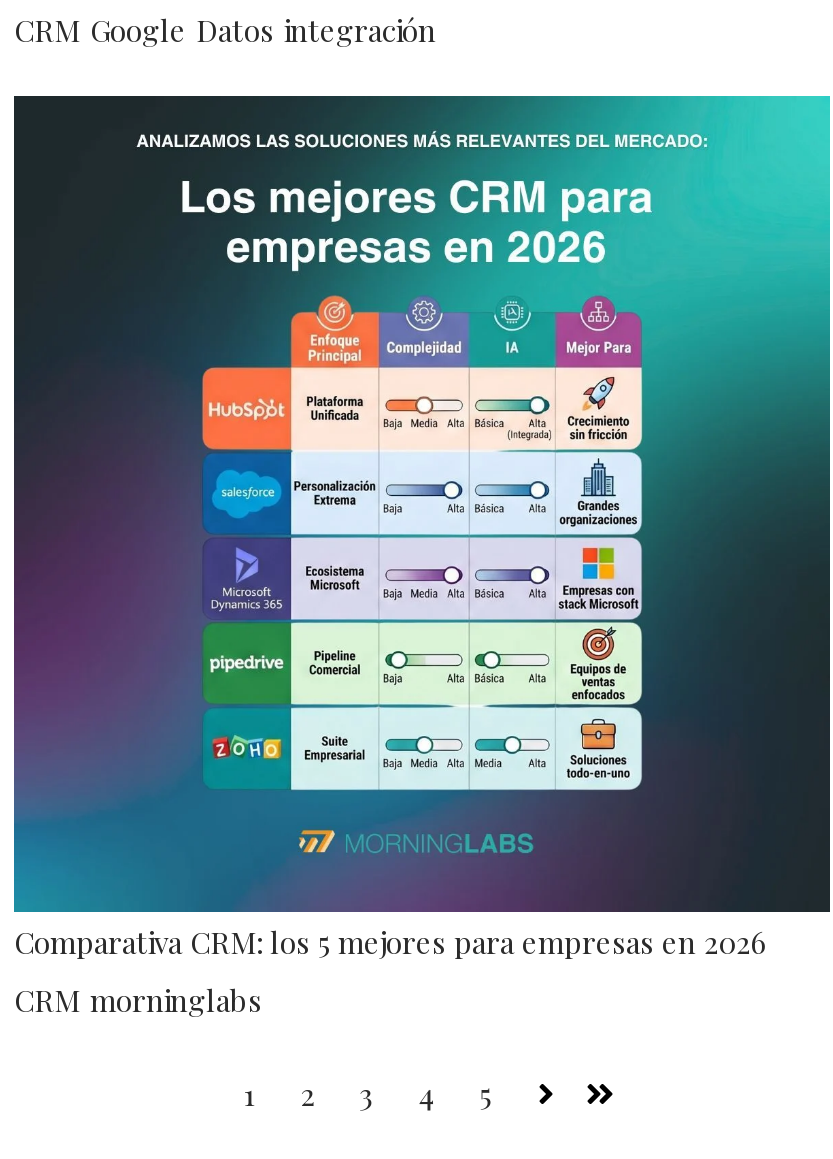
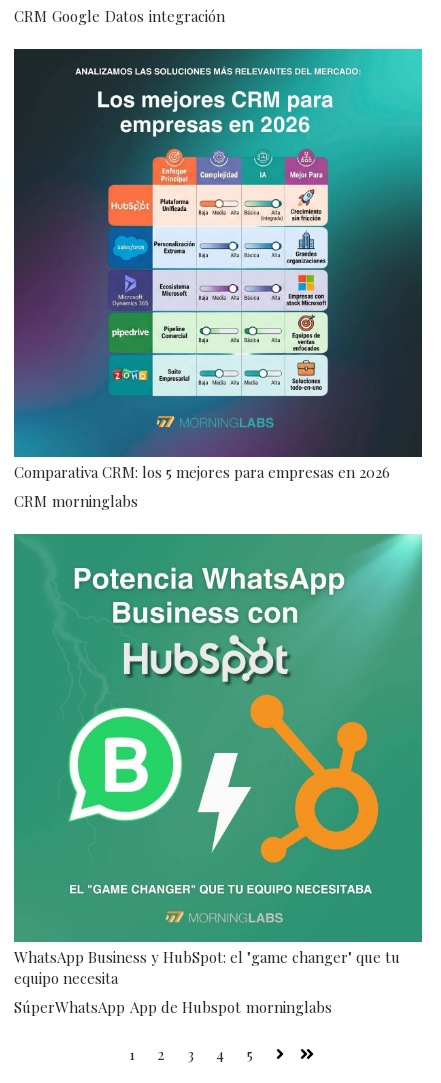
+ [image]
+ WhatsApp Business y HubSpot: el "game changer" que tu
+ equipo necesita
+ SúperWhatsApp App de Hubspot morninglabs
